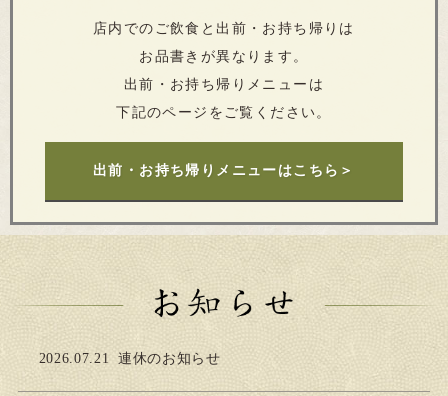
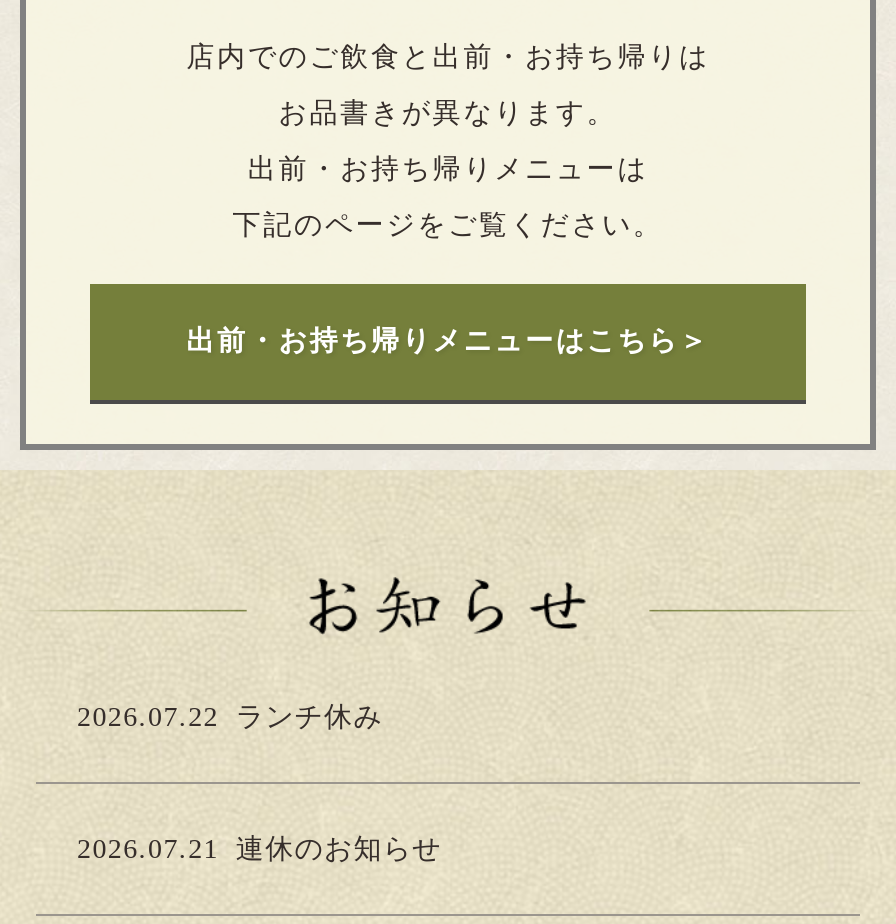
+ 2026.07.22 ランチ休み
